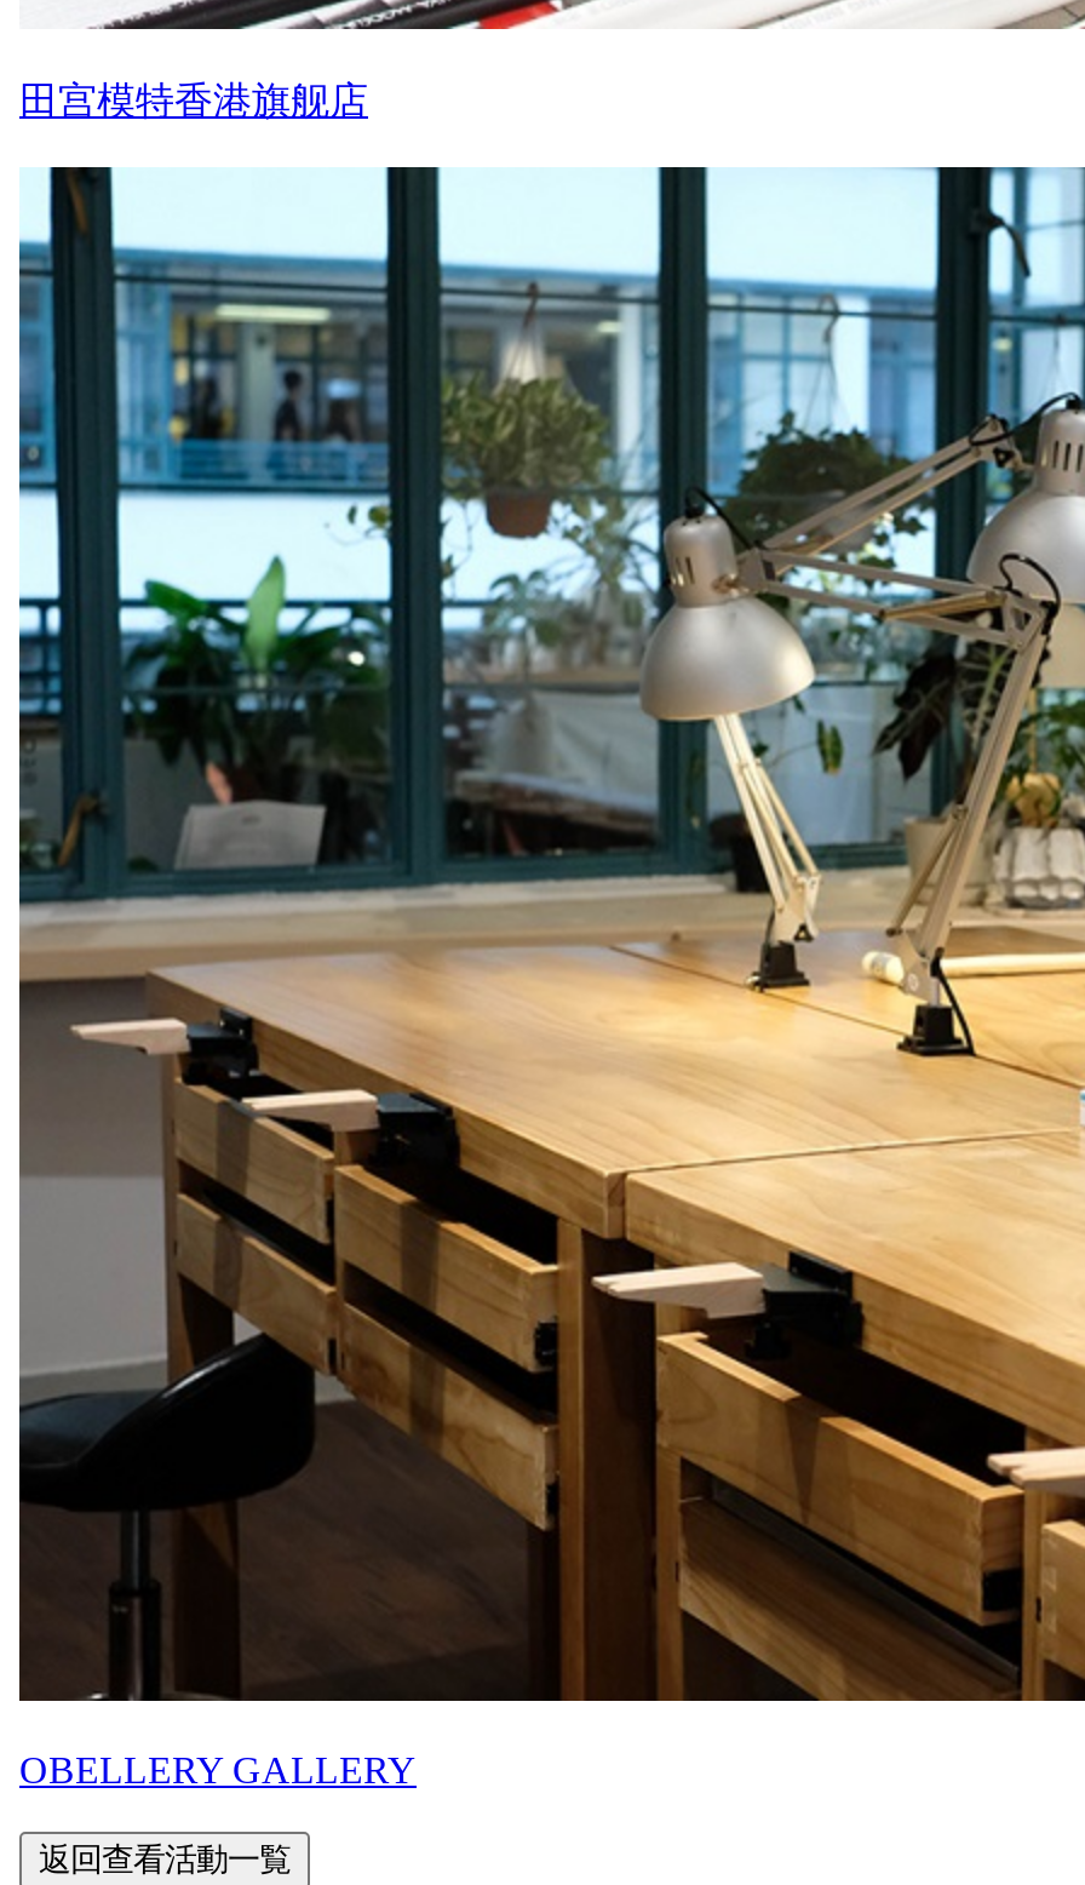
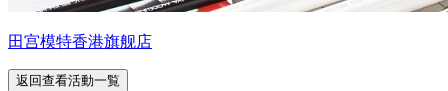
- [image]
- OBELLERY GALLERY
